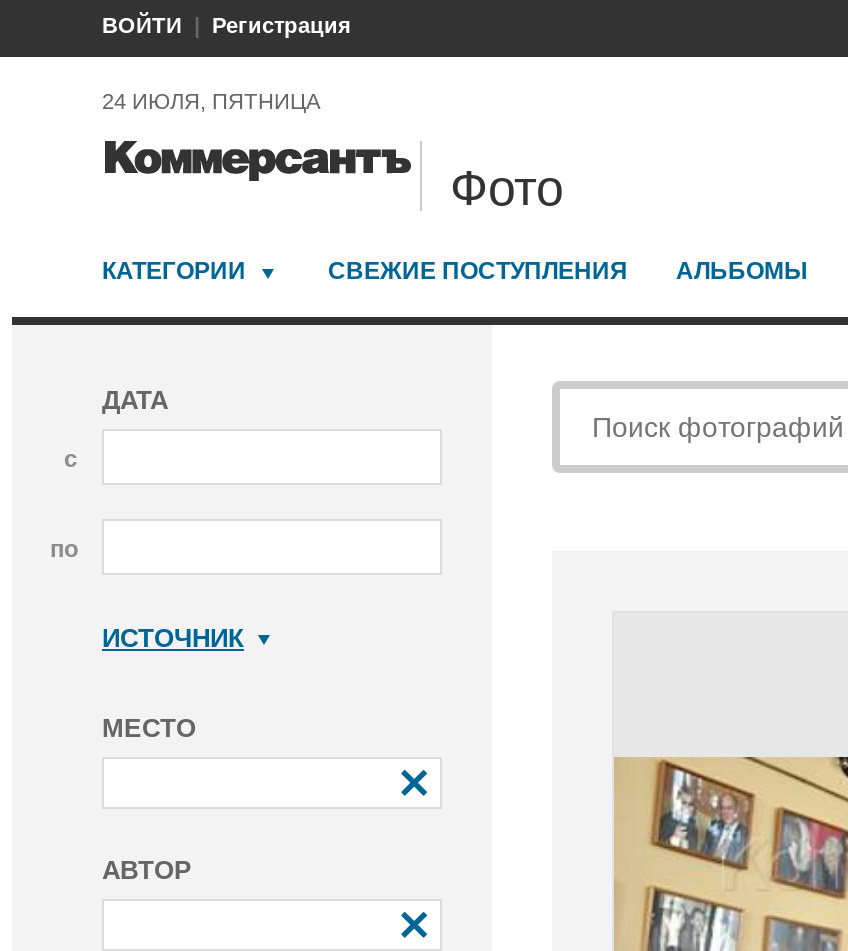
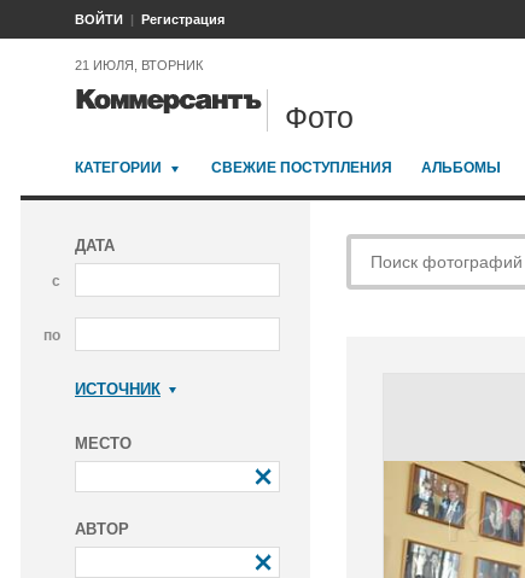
- 24 ИЮЛЯ, ПЯТНИЦА
+ 21 ИЮЛЯ, ВТОРНИК
